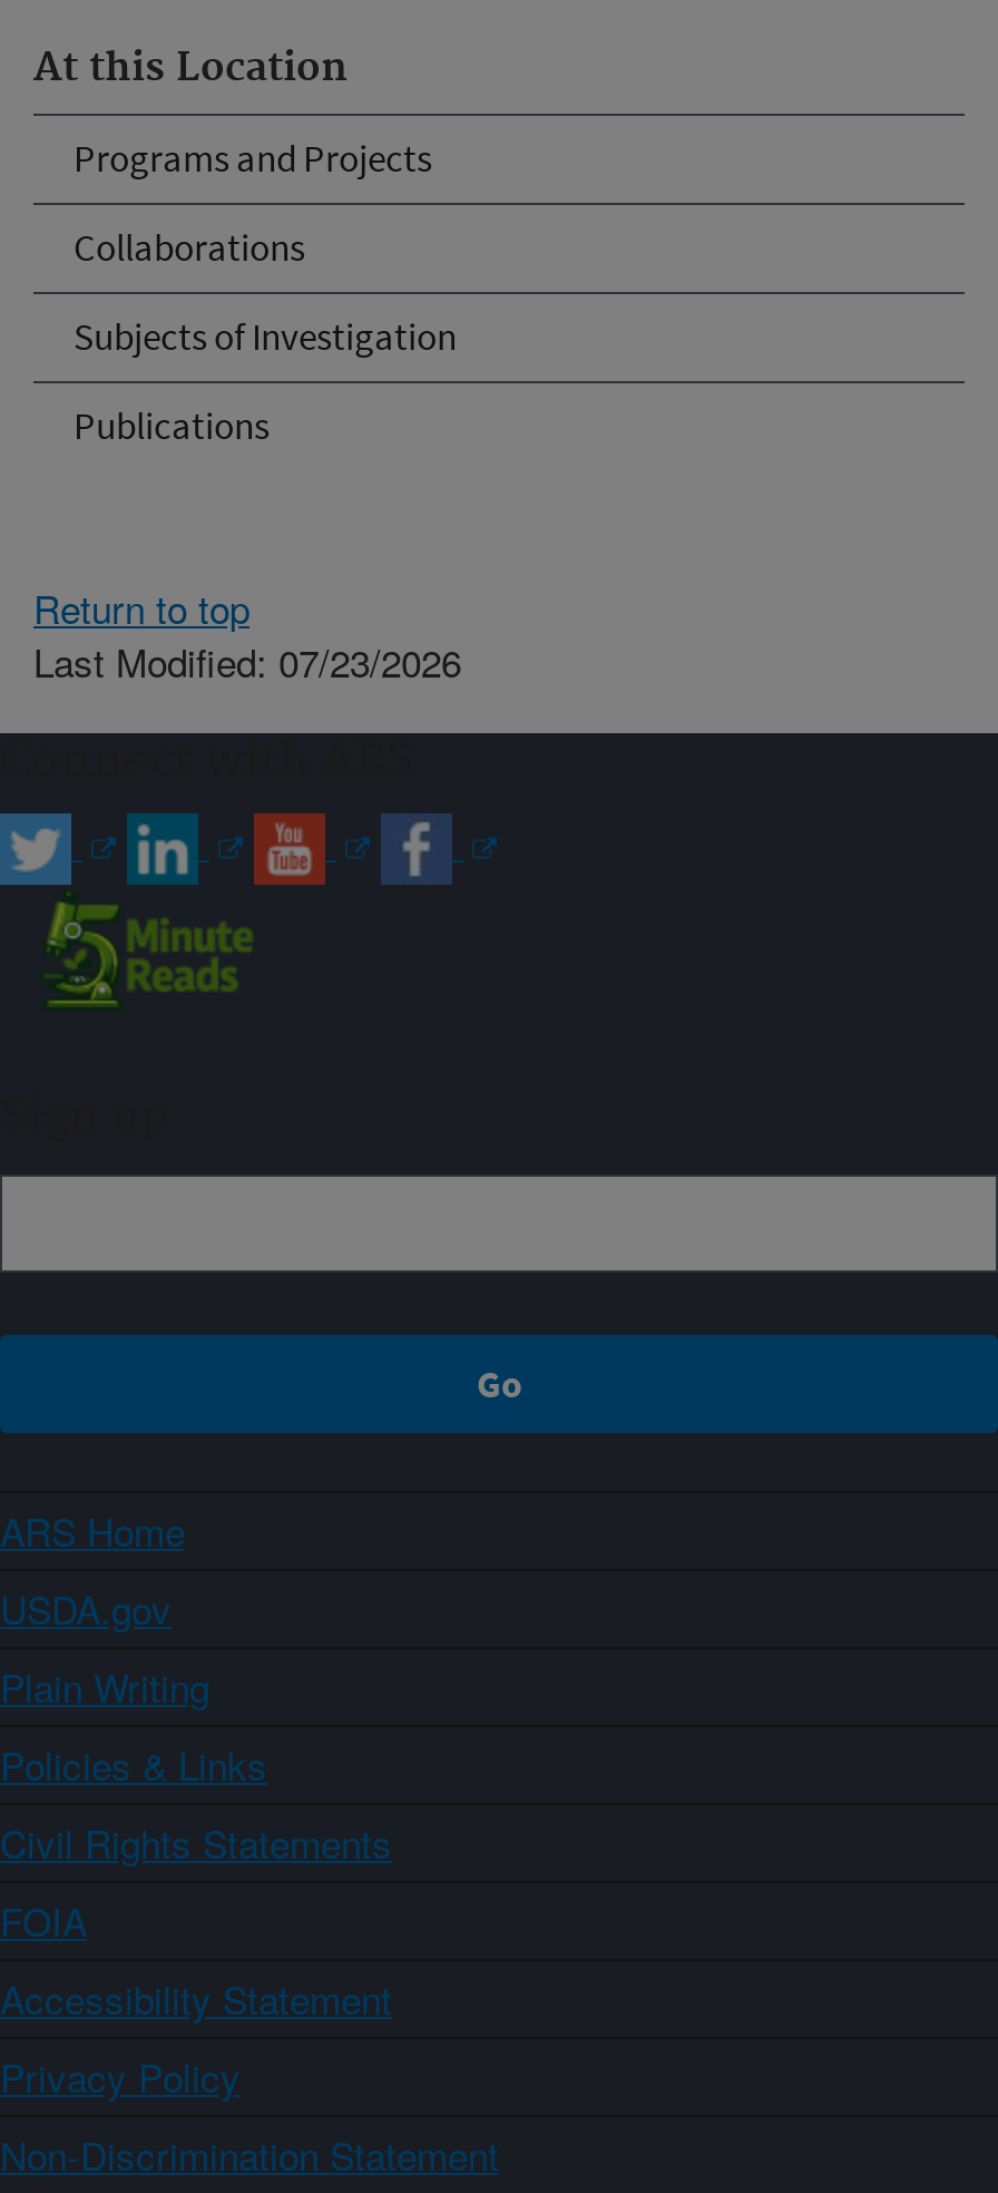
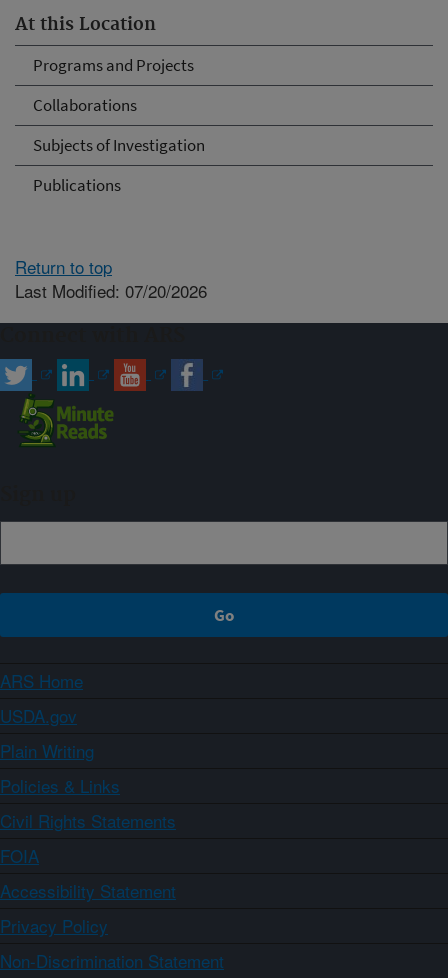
- Last Modified: 07/23/2026
+ Last Modified: 07/20/2026
